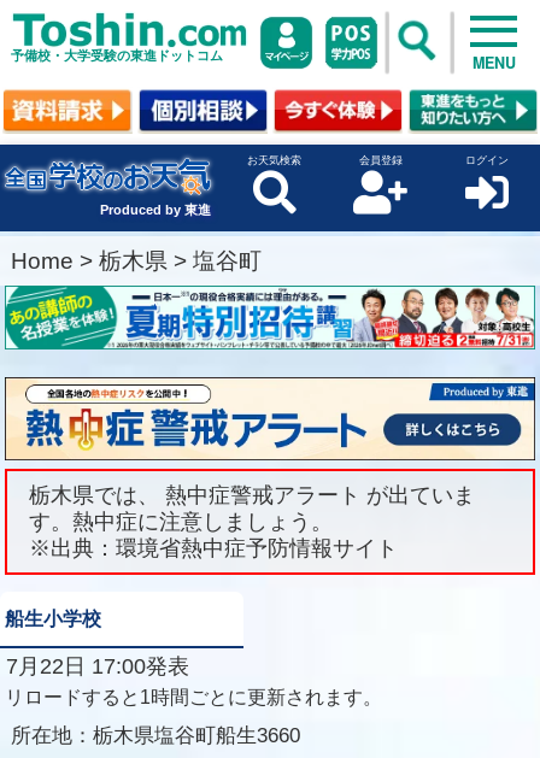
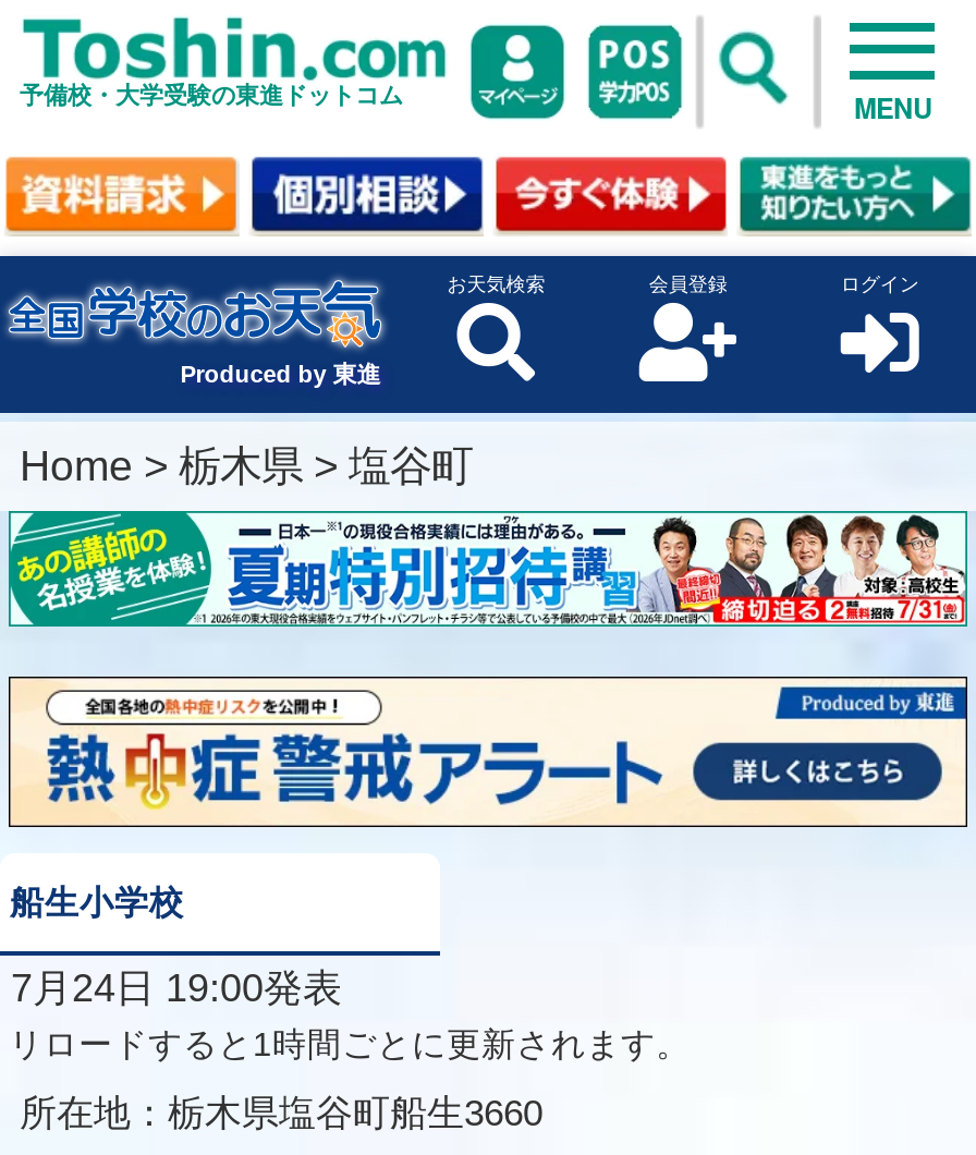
- [image]
- 栃木県では、 熱中症警戒アラート が出ていま
- す。熱中症に注意しましょう。
- ※出典：環境省熱中症予防情報サイト

- 7月22日 17:00発表
+ 7月24日 19:00発表
